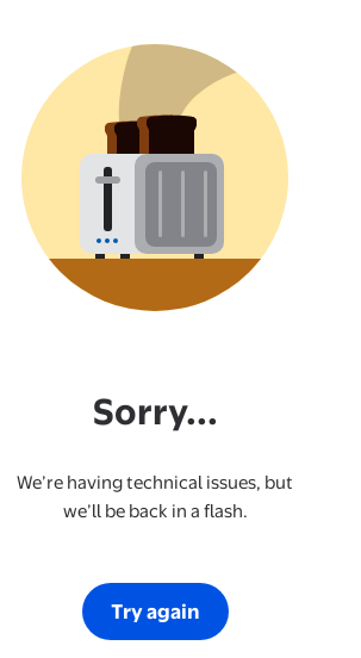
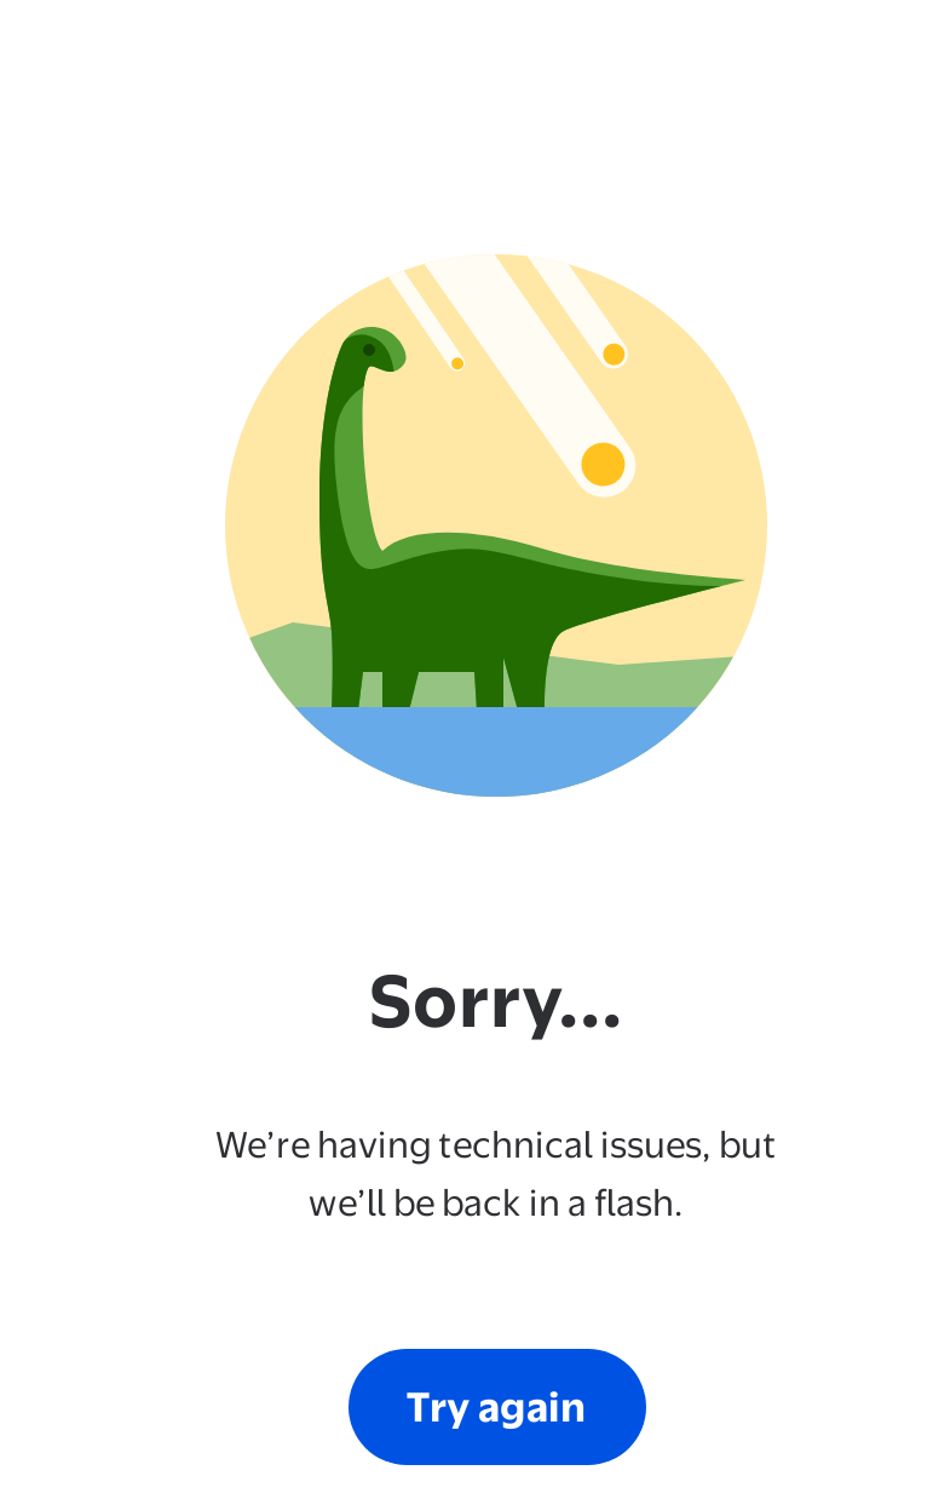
- [image]
+ [image]
